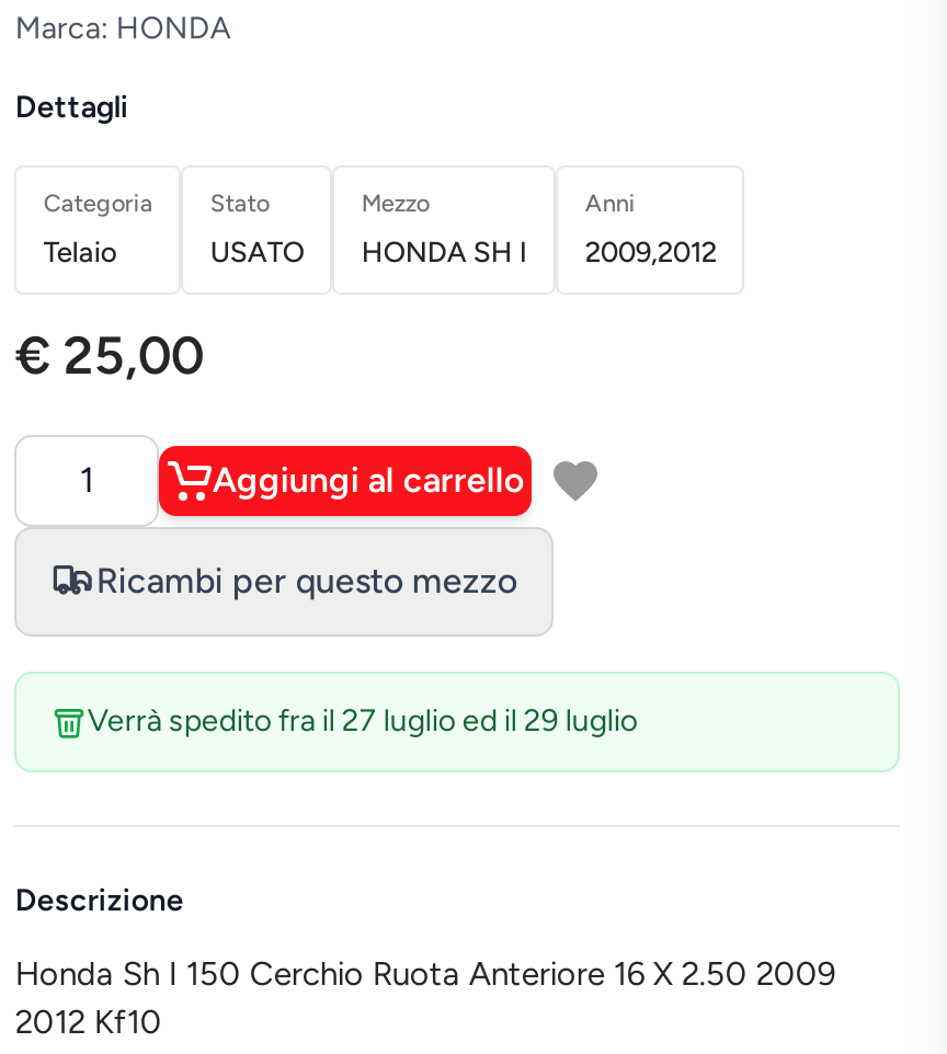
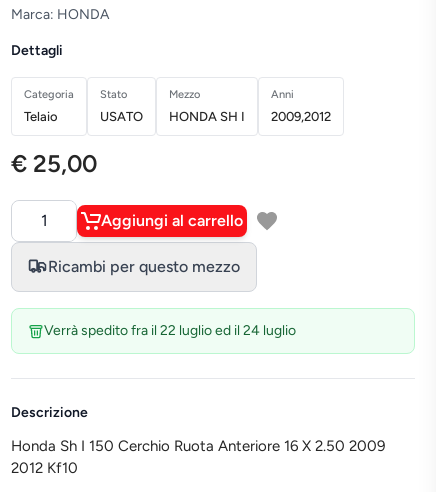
- Verrà spedito fra il 27 luglio ed il 29 luglio
+ Verrà spedito fra il 22 luglio ed il 24 luglio
